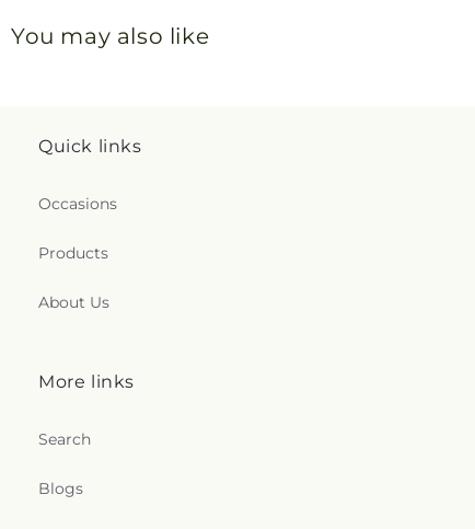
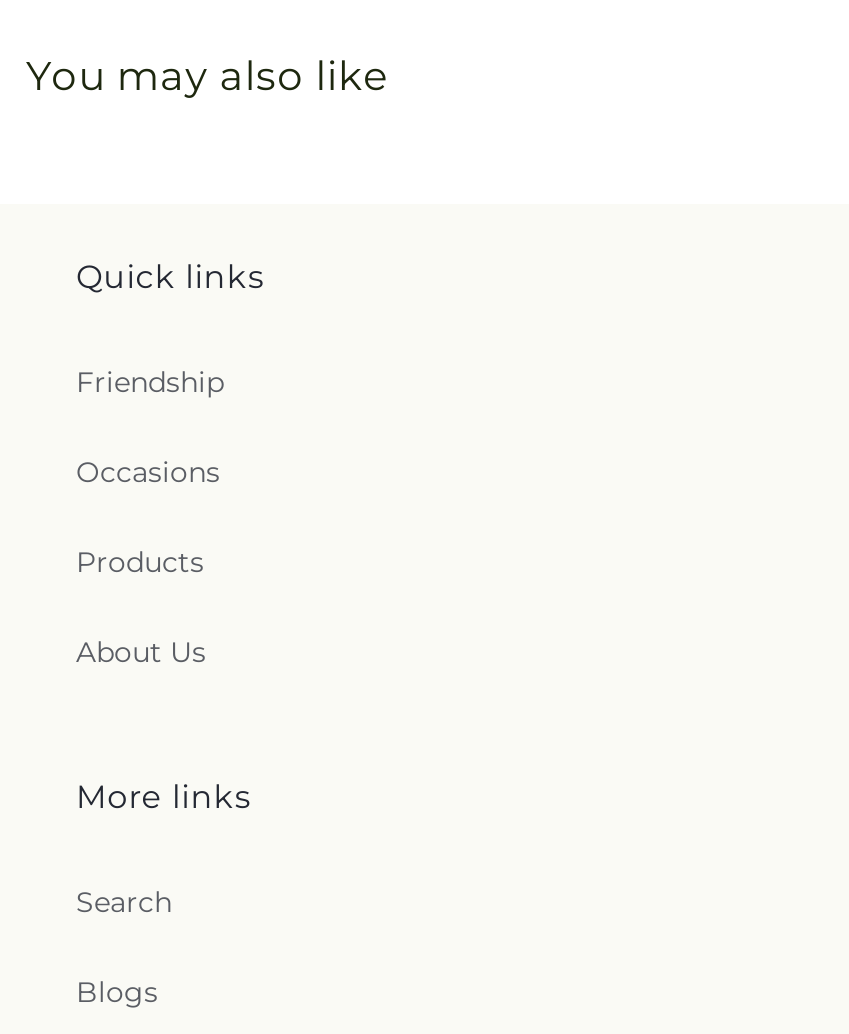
+ Friendship
